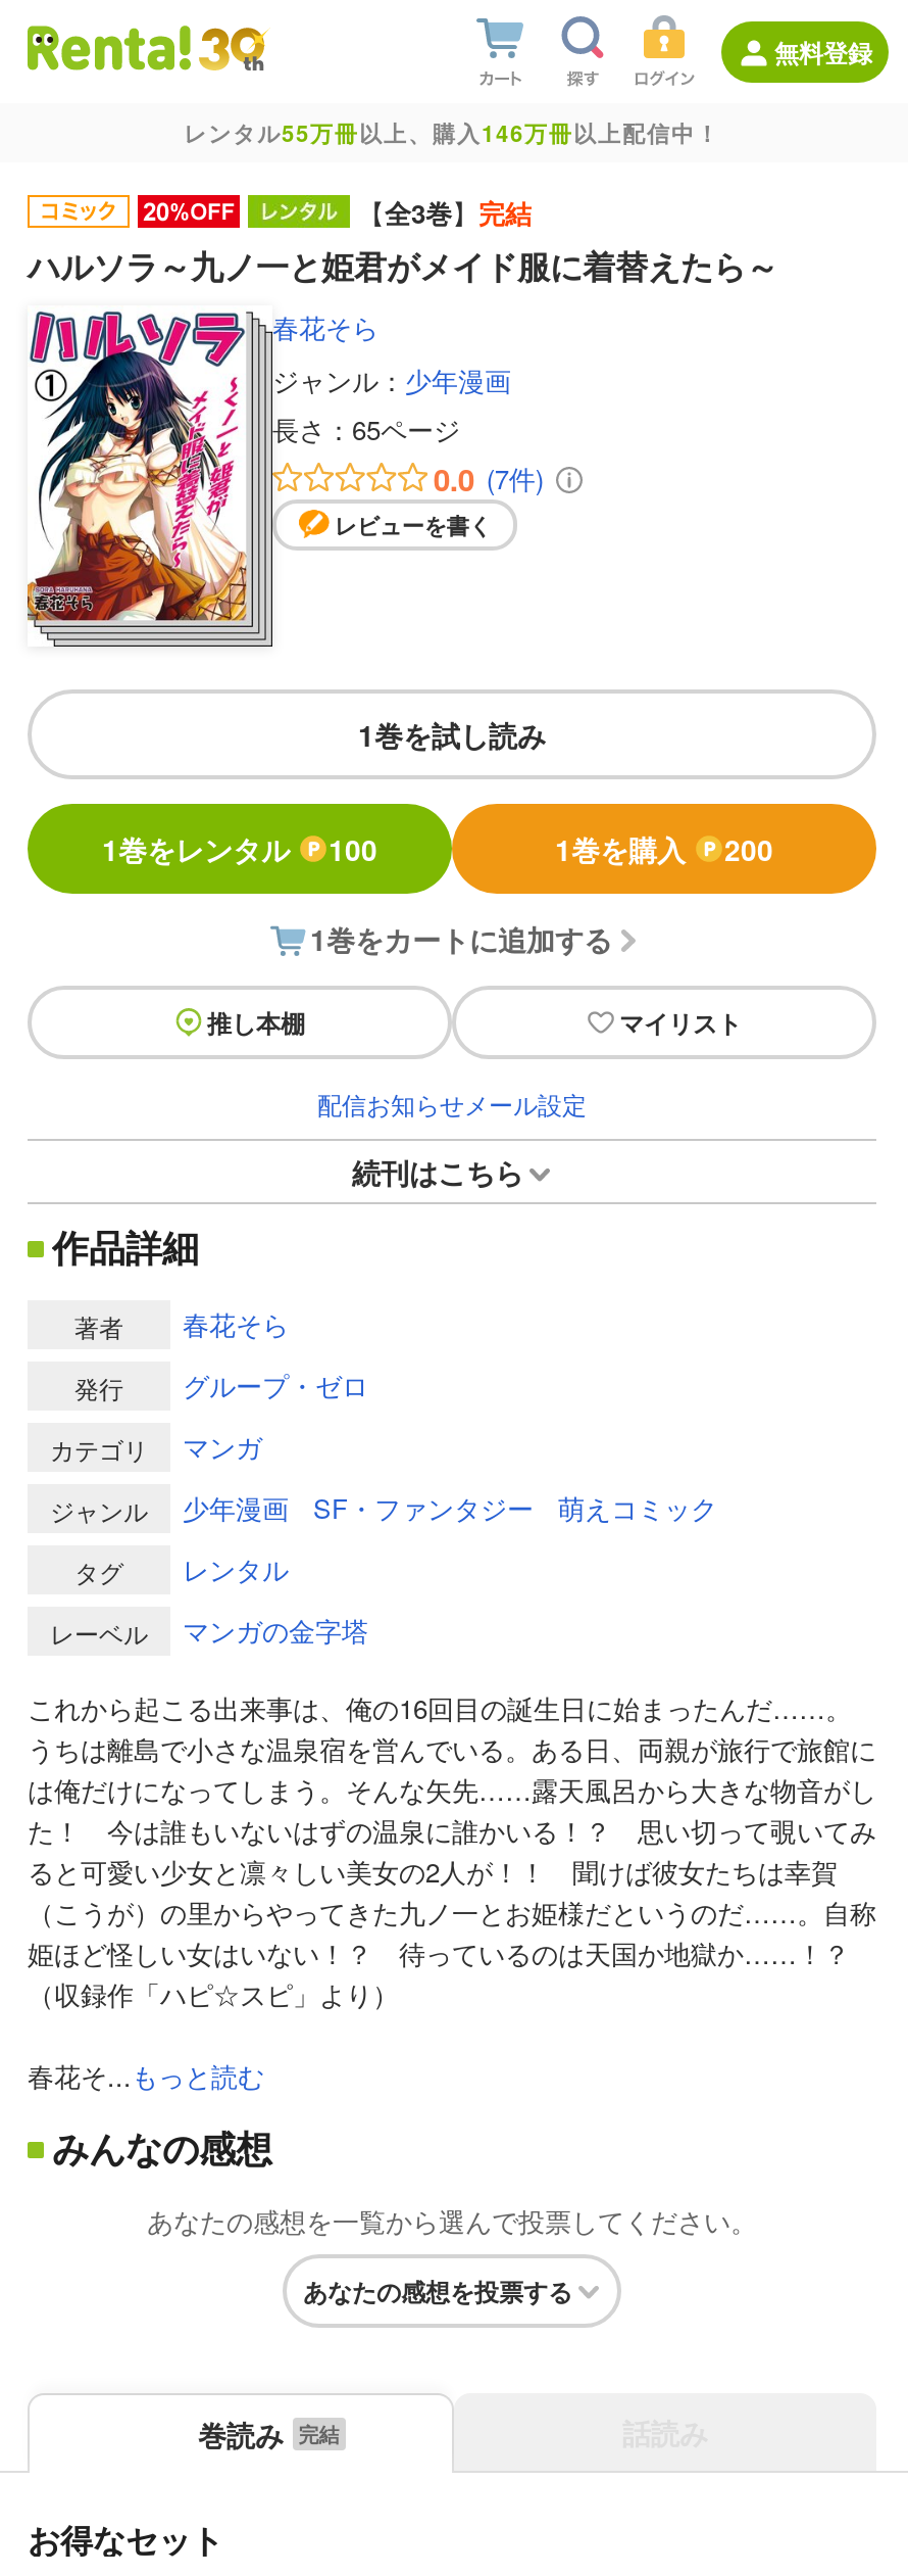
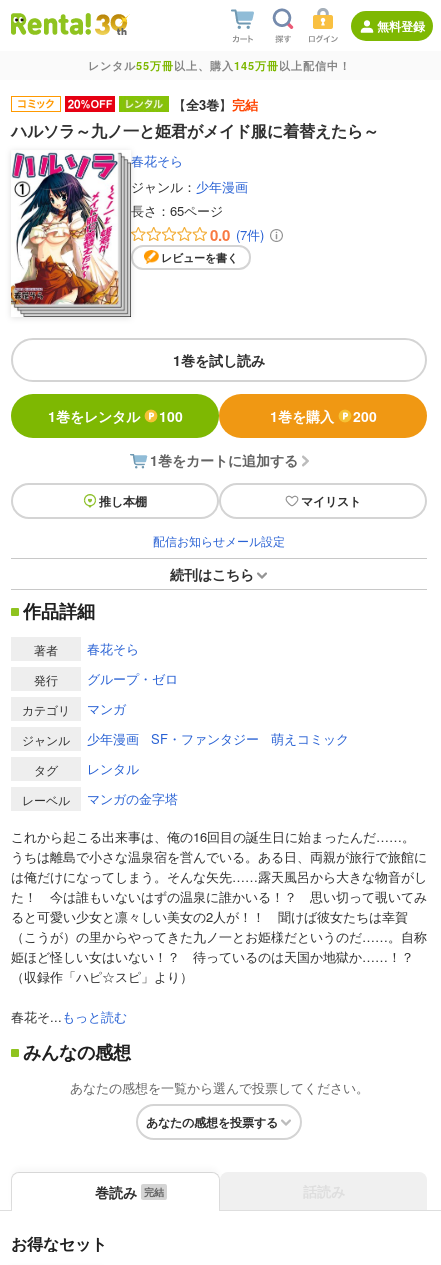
- レンタル55万冊以上、購入146万冊以上配信中！
+ レンタル55万冊以上、購入145万冊以上配信中！
